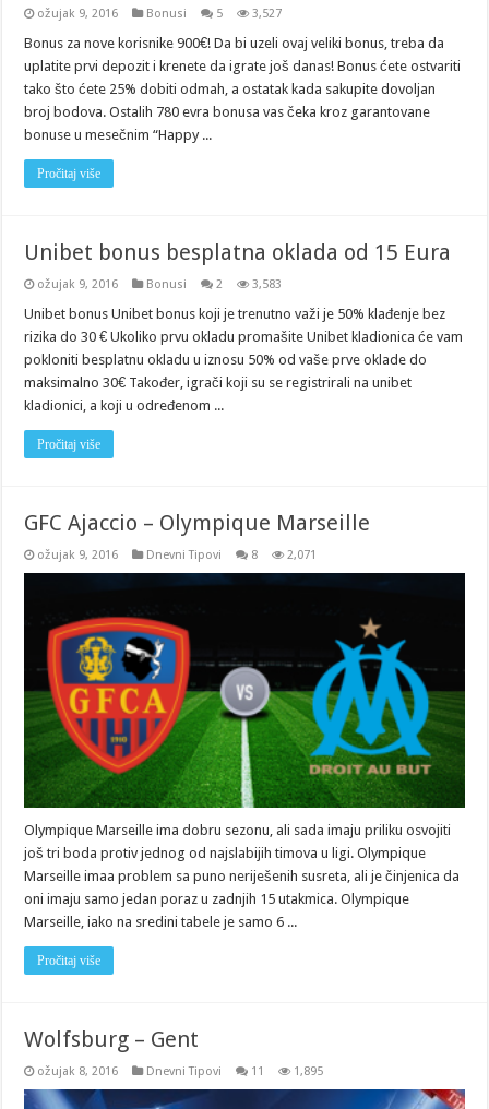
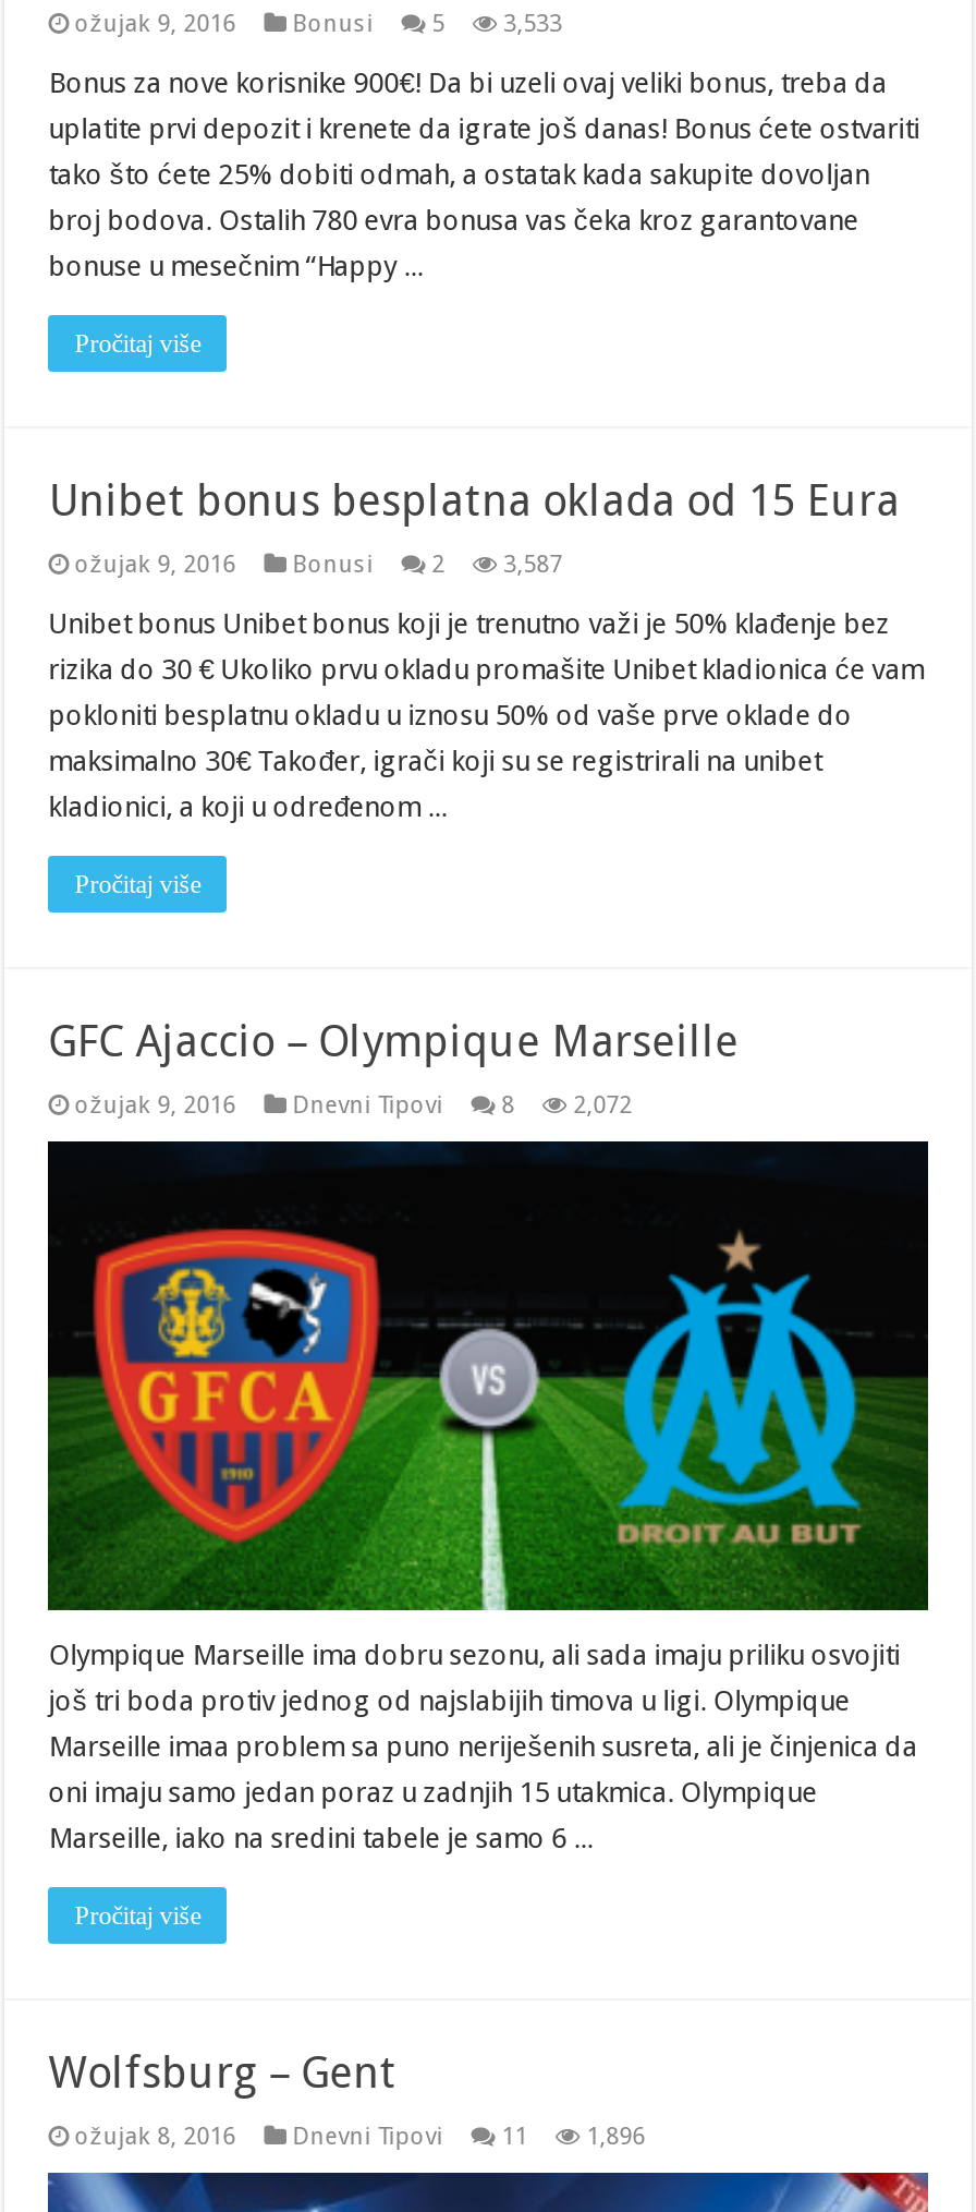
- 3,527
+ 3,533

- 3,583
+ 3,587

- 2,071
+ 2,072

- 1,895
+ 1,896
